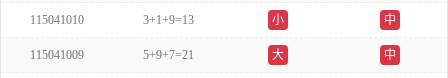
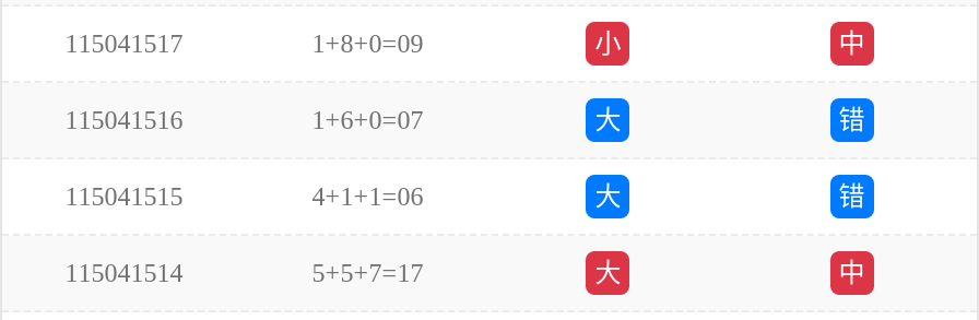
- 115041010
+ 115041517

- 3+1+9=13
+ 1+8+0=09

- 115041009
- 5+9+7=21
+ 115041516
+ 1+6+0=07
+ 大
+ 错
+ 115041515
+ 4+1+1=06
+ 大
+ 错
+ 115041514
+ 5+5+7=17
